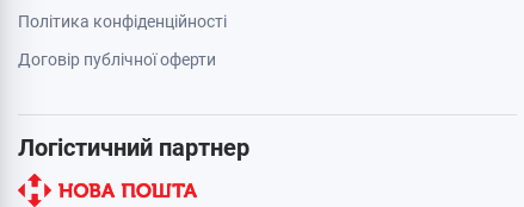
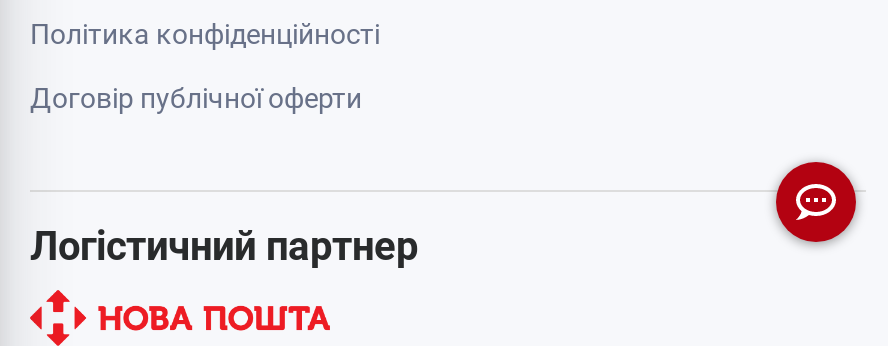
+ [image]
